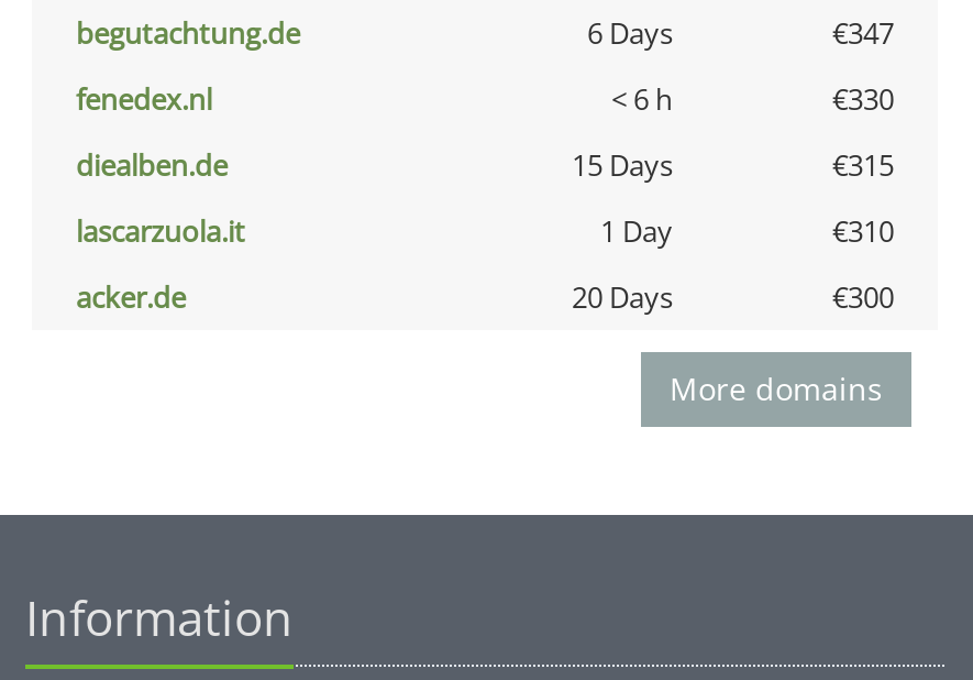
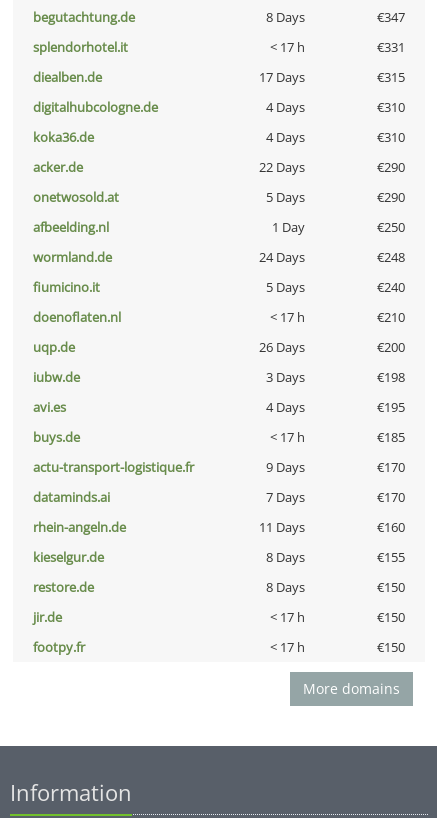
- 6 Days
+ 8 Days

- fenedex.nl
- < 6 h
- €330
+ splendorhotel.it
+ < 17 h
+ €331

- 15 Days
+ 17 Days

- lascarzuola.it
- 1 Day
+ digitalhubcologne.de
+ 4 Days
+ €310
+ koka36.de
+ 4 Days

- 20 Days
- €300
+ 22 Days
+ €290
+ onetwosold.at
+ 5 Days
+ €290
+ afbeelding.nl
+ 1 Day
+ €250
+ wormland.de
+ 24 Days
+ €248
+ fiumicino.it
+ 5 Days
+ €240
+ doenoflaten.nl
+ < 17 h
+ €210
+ uqp.de
+ 26 Days
+ €200
+ iubw.de
+ 3 Days
+ €198
+ avi.es
+ 4 Days
+ €195
+ buys.de
+ < 17 h
+ €185
+ actu-transport-logistique.fr
+ 9 Days
+ €170
+ dataminds.ai
+ 7 Days
+ €170
+ rhein-angeln.de
+ 11 Days
+ €160
+ kieselgur.de
+ 8 Days
+ €155
+ restore.de
+ 8 Days
+ €150
+ jir.de
+ < 17 h
+ €150
+ footpy.fr
+ < 17 h
+ €150
